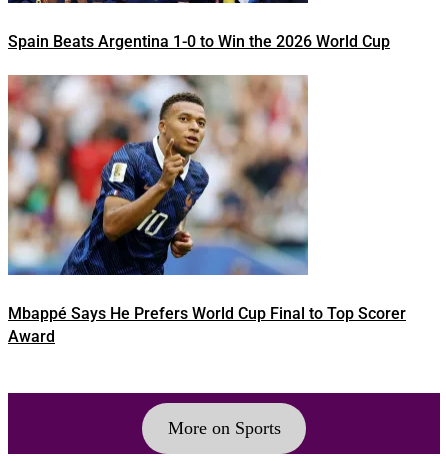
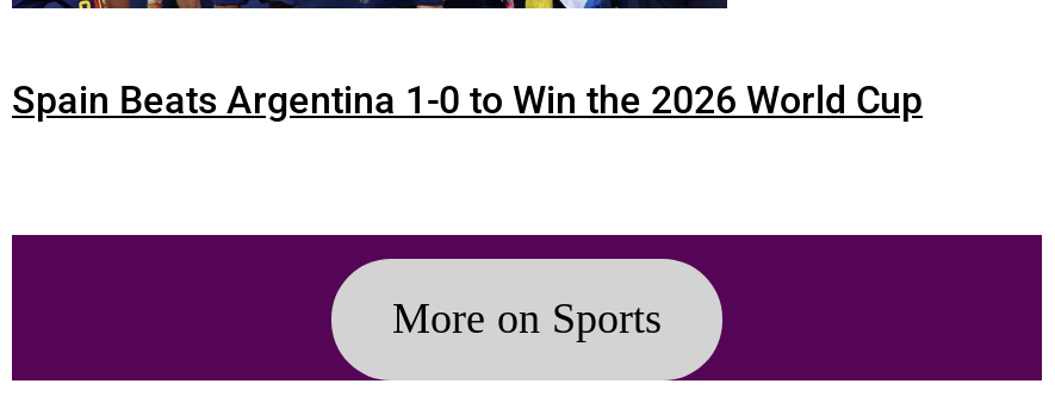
- [image]
- Mbappé Says He Prefers World Cup Final to Top Scorer
- Award
